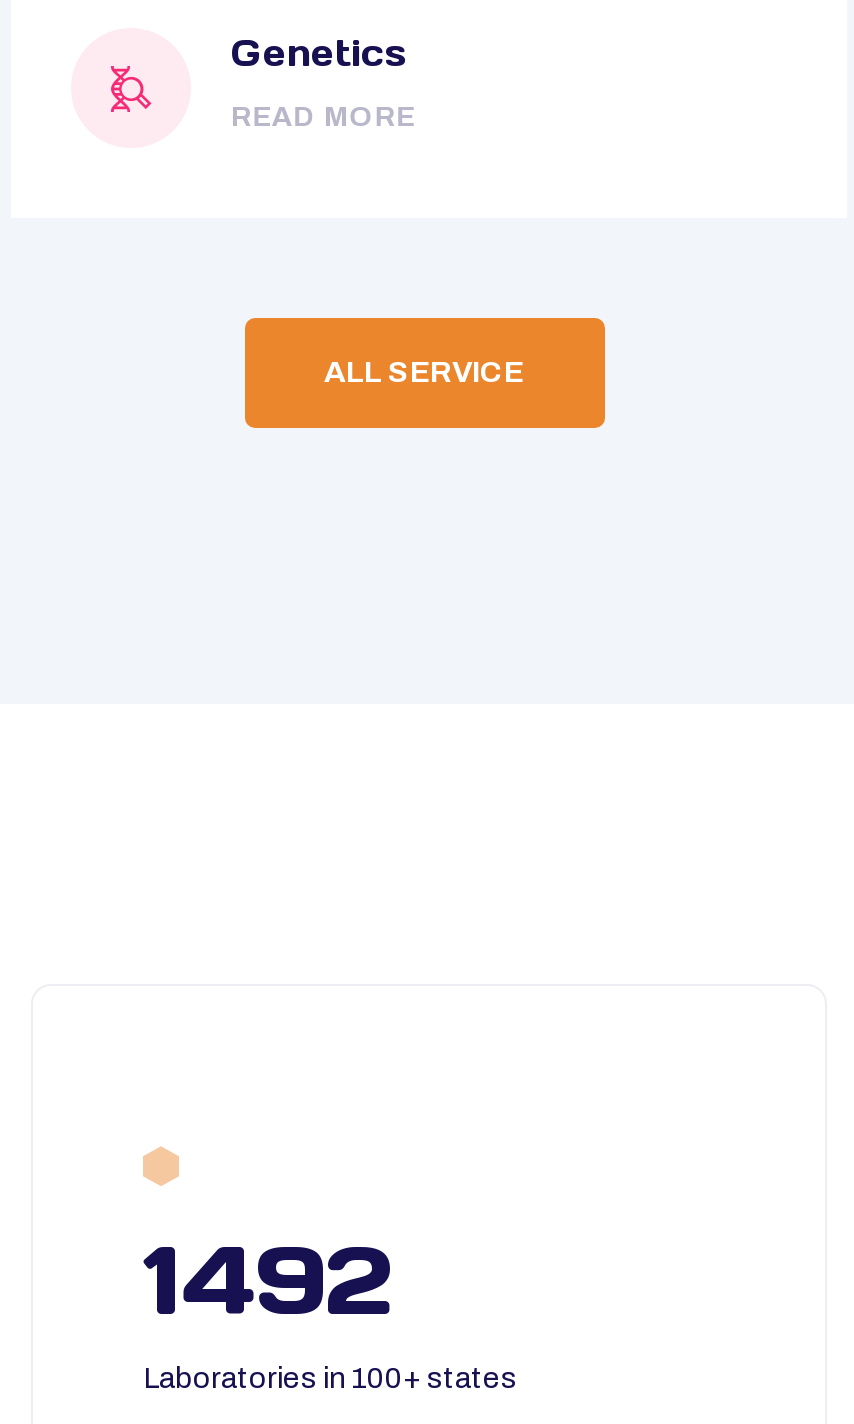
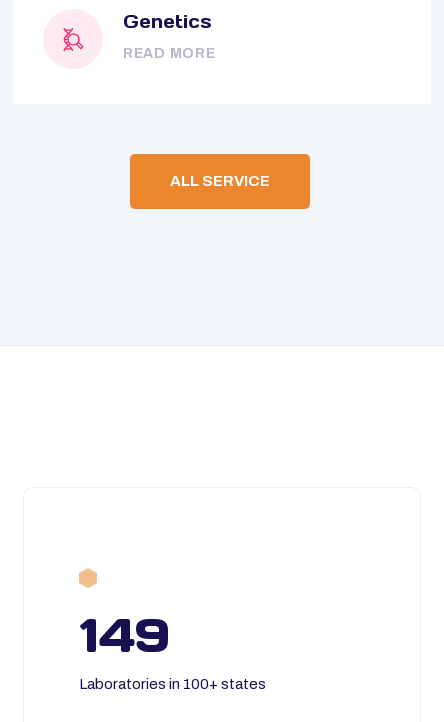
- 1492
+ 149
